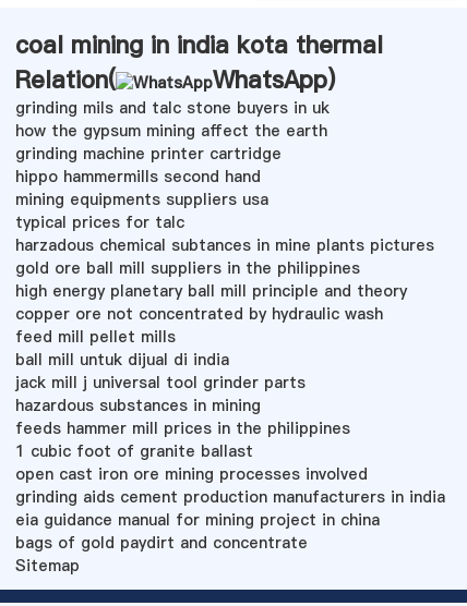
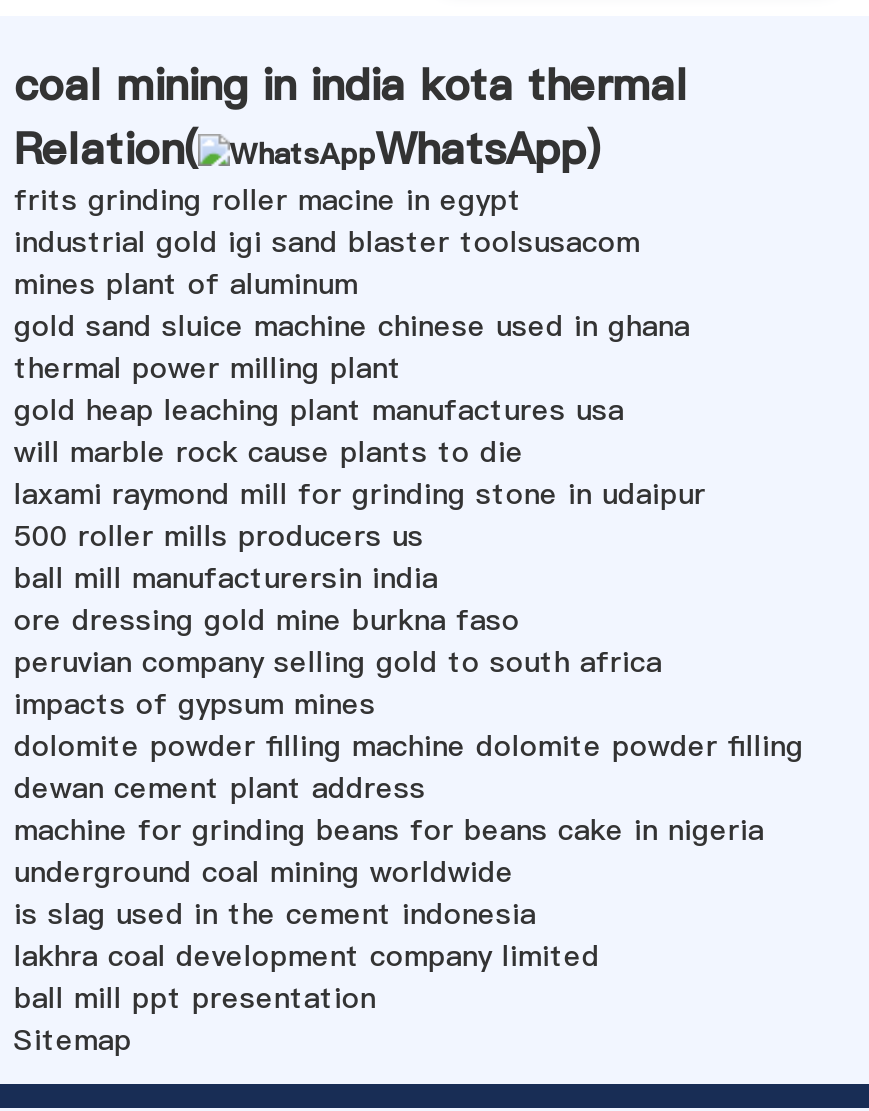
- grinding mils and talc stone buyers in uk
- how the gypsum mining affect the earth
- grinding machine printer cartridge
- hippo hammermills second hand
- mining equipments suppliers usa
- typical prices for talc
- harzadous chemical subtances in mine plants pictures
- gold ore ball mill suppliers in the philippines
- high energy planetary ball mill principle and theory
- copper ore not concentrated by hydraulic wash
- feed mill pellet mills
- ball mill untuk dijual di india
- jack mill j universal tool grinder parts
- hazardous substances in mining
- feeds hammer mill prices in the philippines
- 1 cubic foot of granite ballast
- open cast iron ore mining processes involved
- grinding aids cement production manufacturers in india
- eia guidance manual for mining project in china
- bags of gold paydirt and concentrate
+ frits grinding roller macine in egypt
+ industrial gold igi sand blaster toolsusacom
+ mines plant of aluminum
+ gold sand sluice machine chinese used in ghana
+ thermal power milling plant
+ gold heap leaching plant manufactures usa
+ will marble rock cause plants to die
+ laxami raymond mill for grinding stone in udaipur
+ 500 roller mills producers us
+ ball mill manufacturersin india
+ ore dressing gold mine burkna faso
+ peruvian company selling gold to south africa
+ impacts of gypsum mines
+ dolomite powder filling machine dolomite powder filling
+ dewan cement plant address
+ machine for grinding beans for beans cake in nigeria
+ underground coal mining worldwide
+ is slag used in the cement indonesia
+ lakhra coal development company limited
+ ball mill ppt presentation
